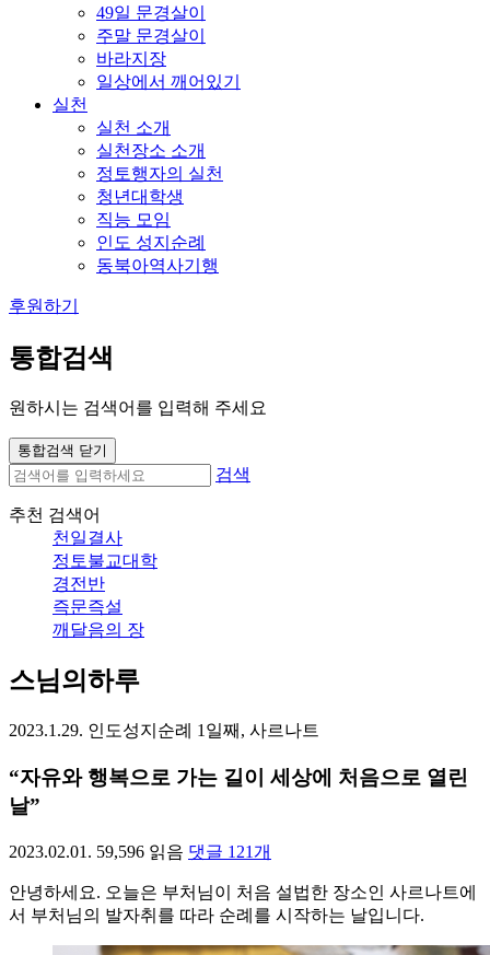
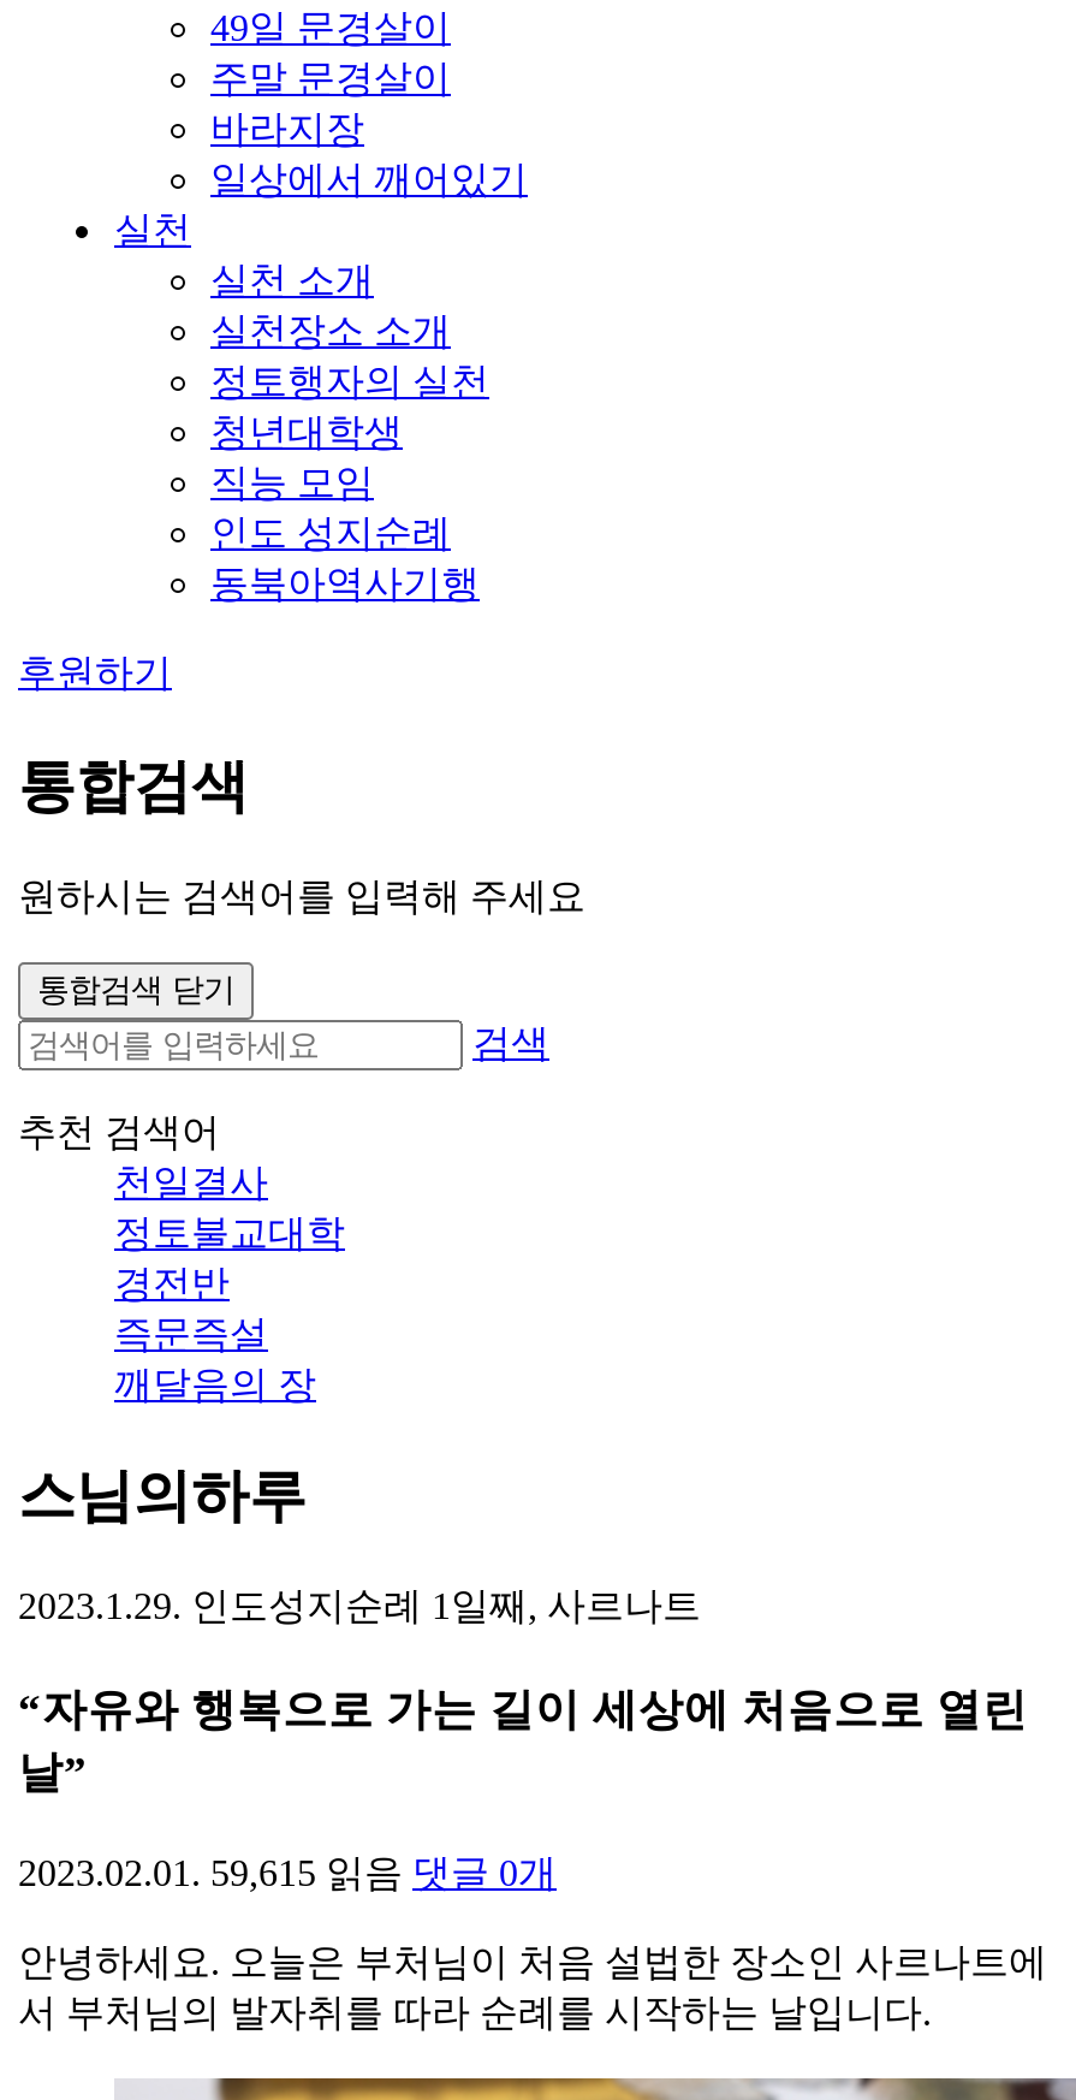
- 2023.02.01. 59,596 읽음 댓글 121개
+ 2023.02.01. 59,615 읽음 댓글 0개
